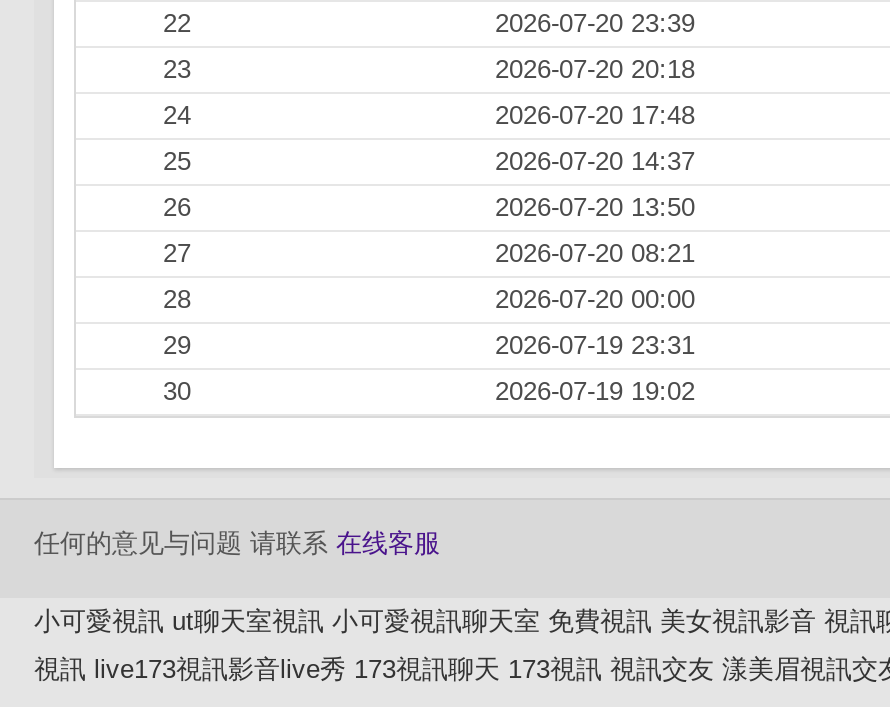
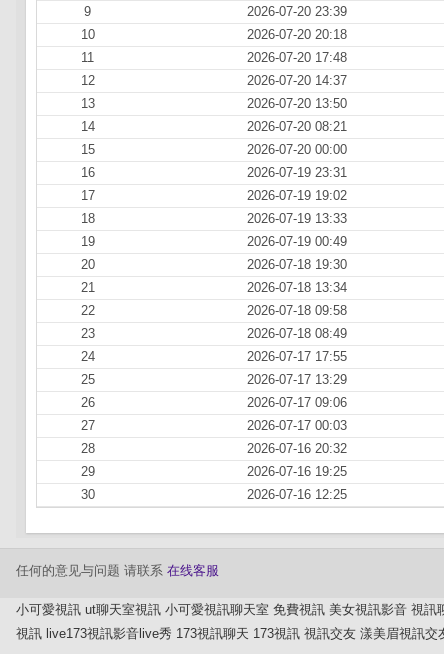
- 22
+ 9

- 23
+ 10

- 24
+ 11

- 25
+ 12

- 26
+ 13

- 27
+ 14

- 28
+ 15

- 29
+ 16

- 30
+ 17

+ 18
+ 2026-07-19 13:33
+ 19
+ 2026-07-19 00:49
+ 20
+ 2026-07-18 19:30
+ 21
+ 2026-07-18 13:34
+ 22
+ 2026-07-18 09:58
+ 23
+ 2026-07-18 08:49
+ 24
+ 2026-07-17 17:55
+ 25
+ 2026-07-17 13:29
+ 26
+ 2026-07-17 09:06
+ 27
+ 2026-07-17 00:03
+ 28
+ 2026-07-16 20:32
+ 29
+ 2026-07-16 19:25
+ 30
+ 2026-07-16 12:25
